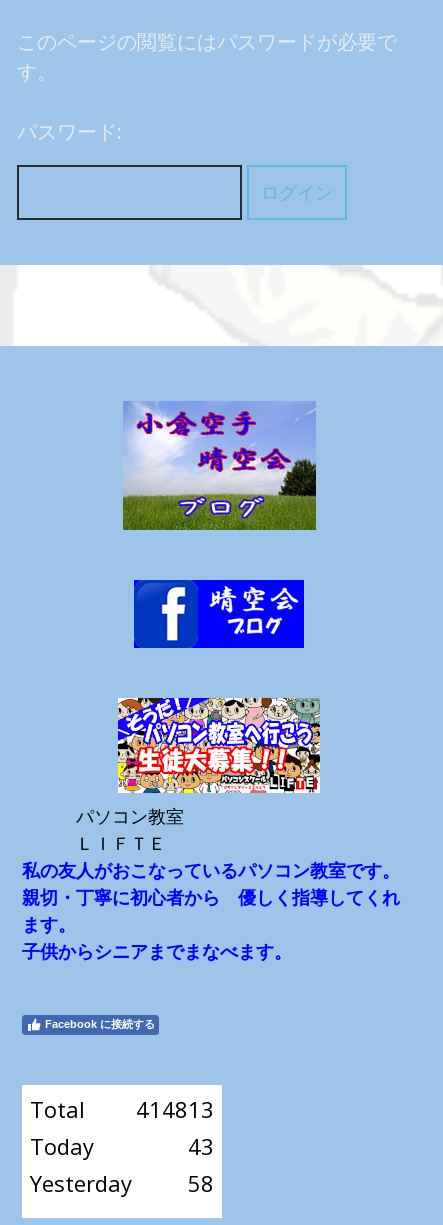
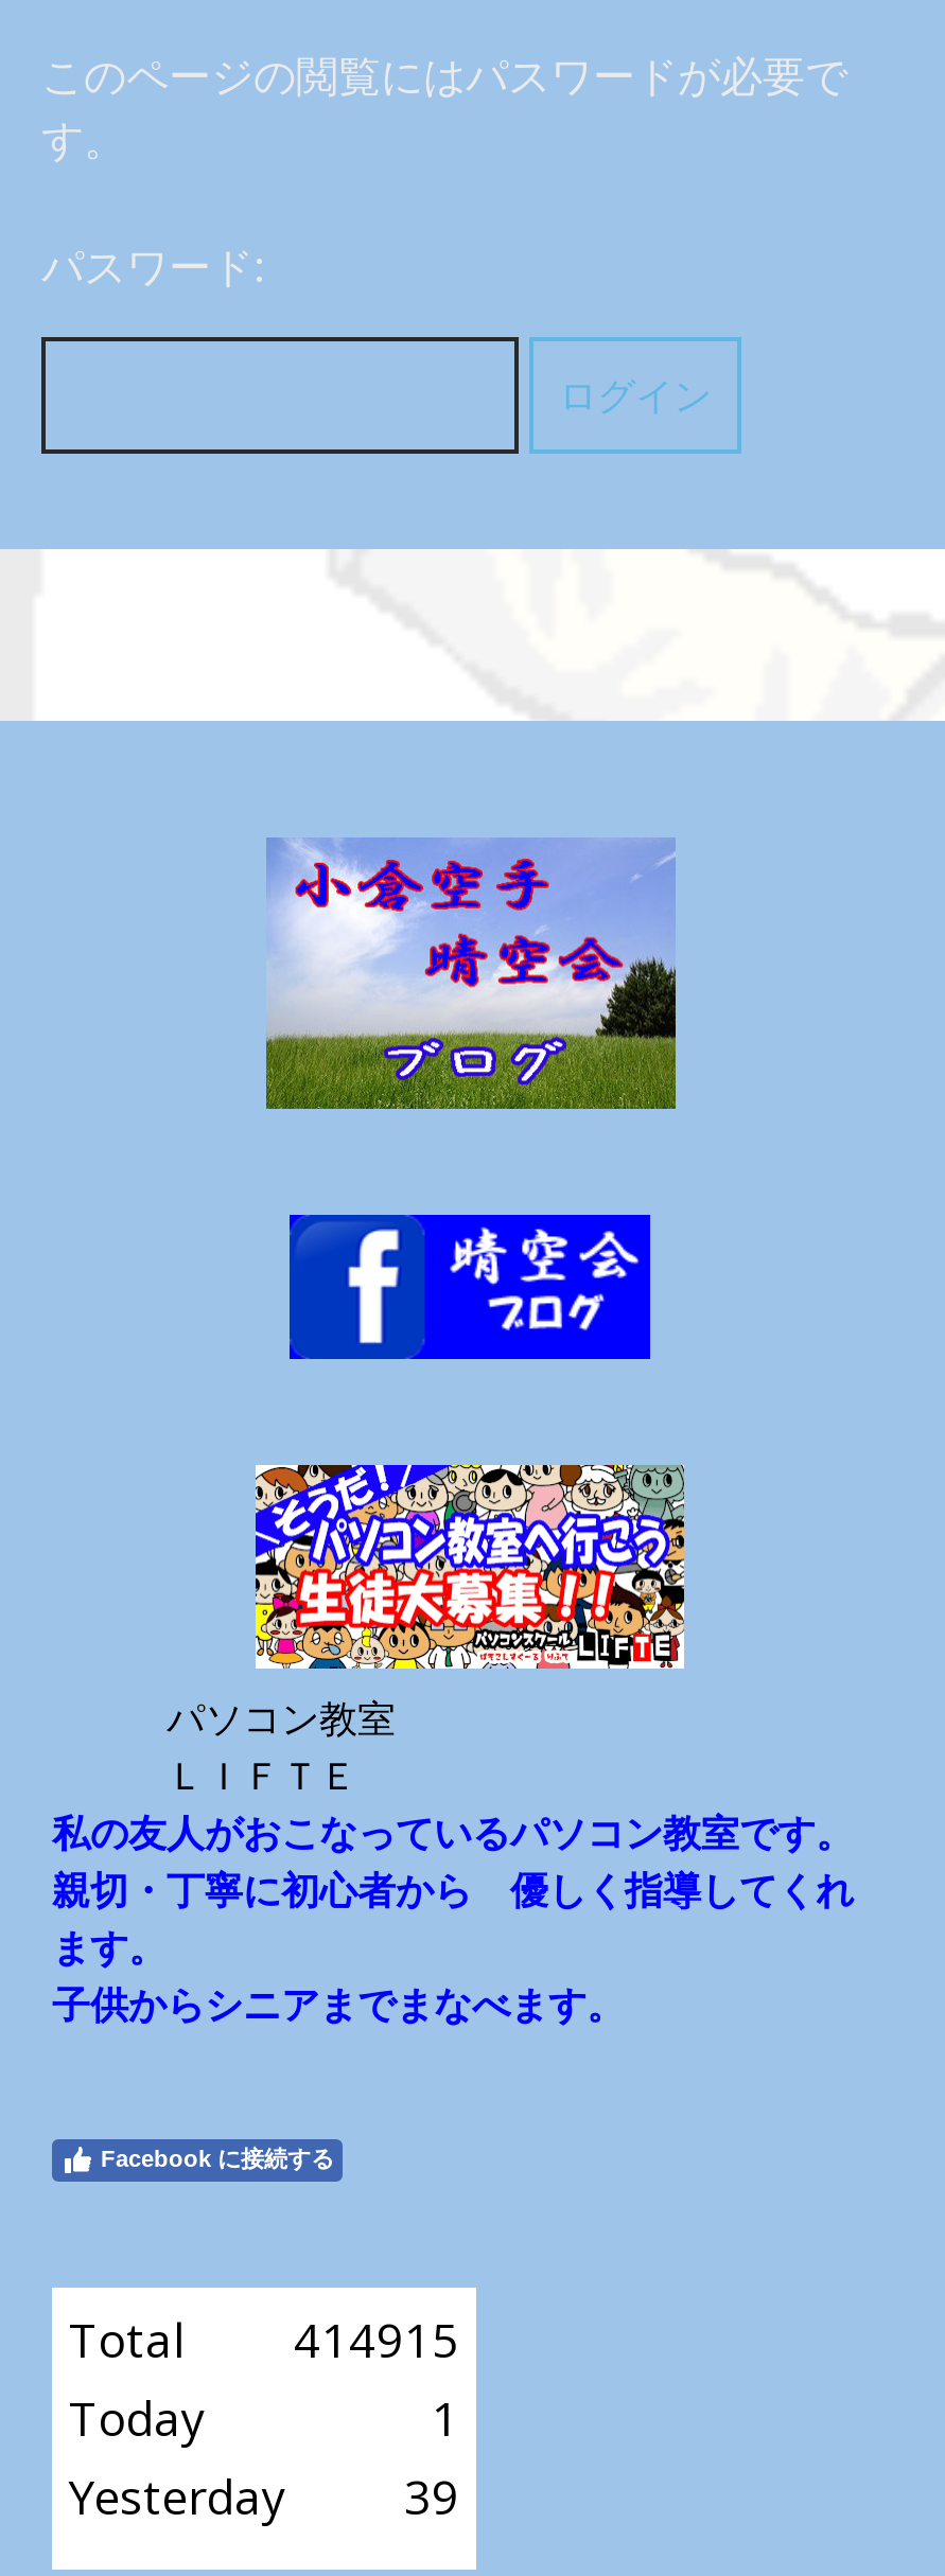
- Total 414813
+ Total 414915

- 43
+ 1

- Yesterday 58
+ Yesterday 39
